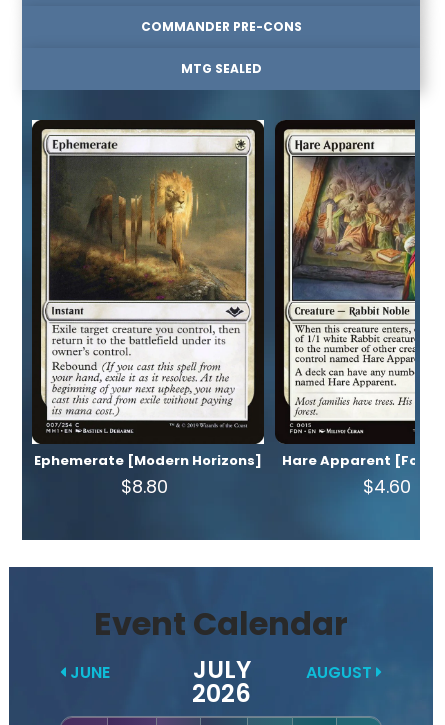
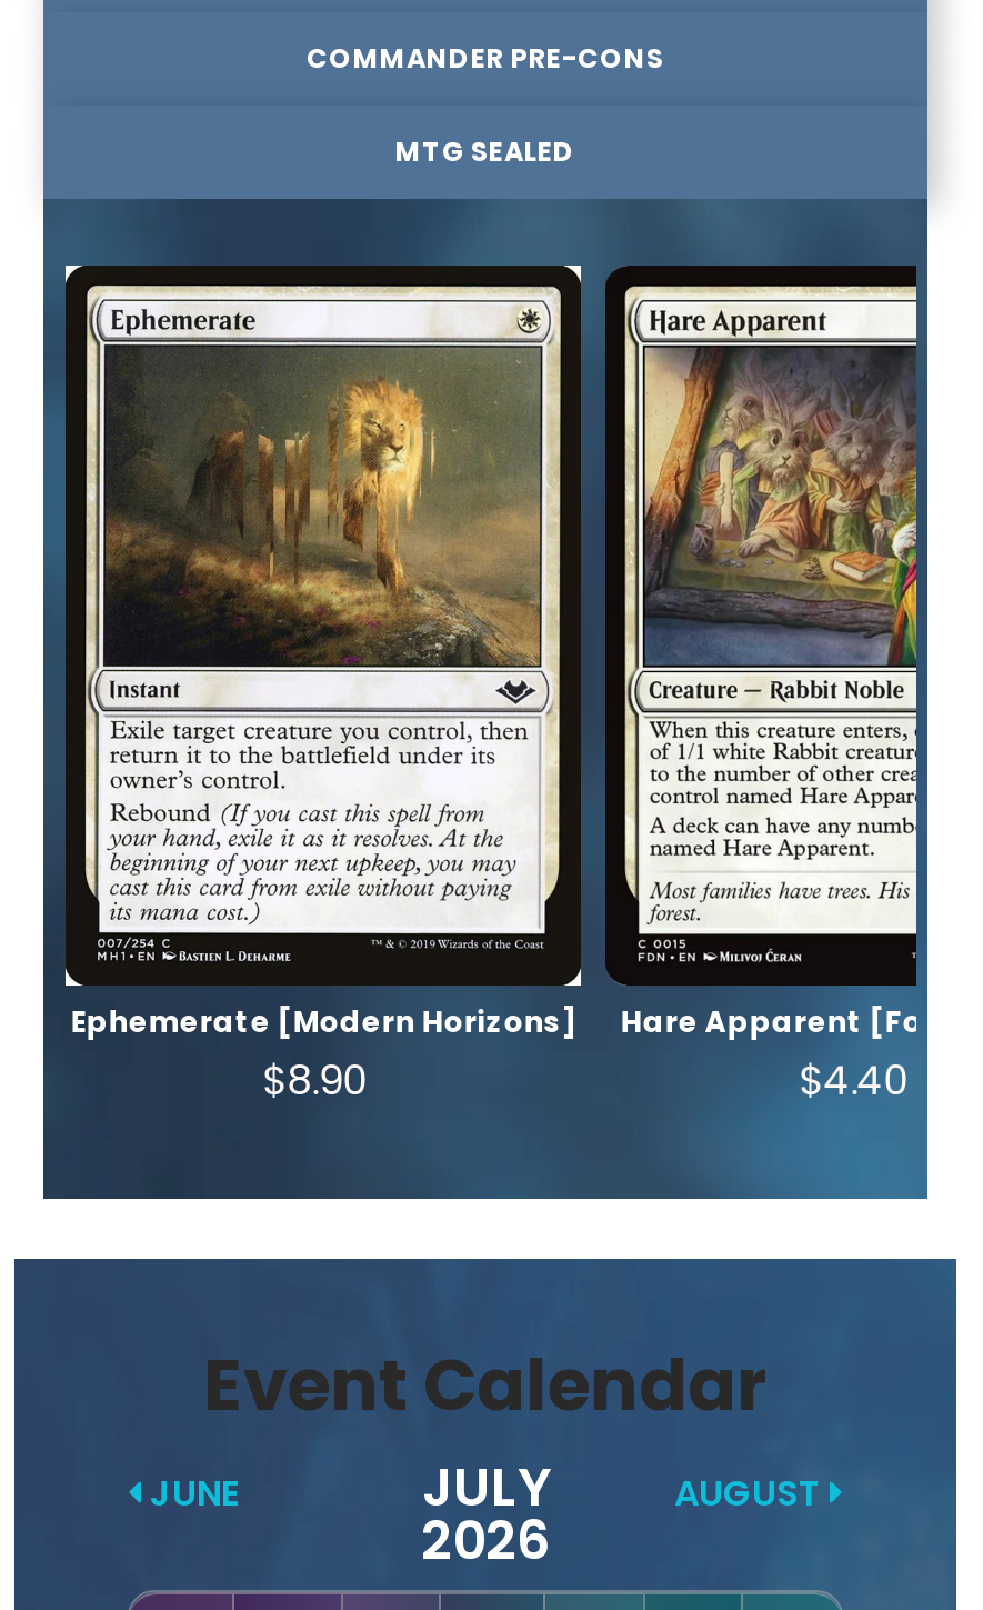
- $8.80
+ $8.90

- $4.60
+ $4.40
